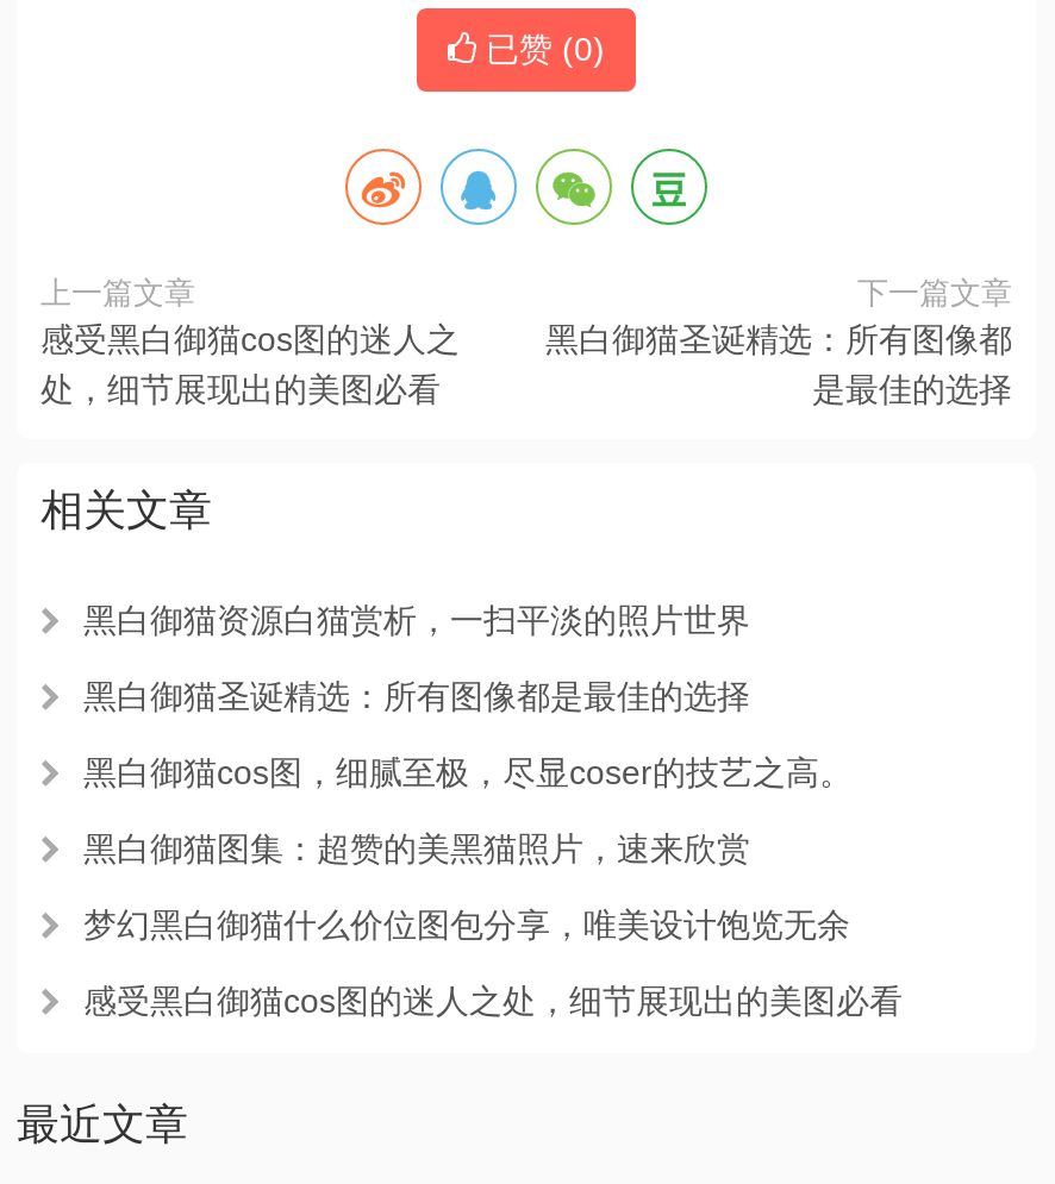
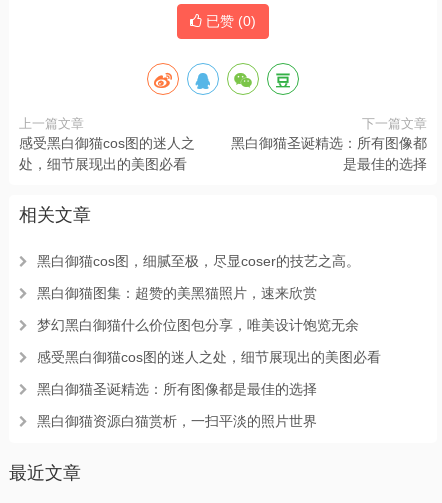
moved down: 黑白御猫圣诞精选：所有图像都是最佳的选择 | 黑白御猫资源白猫赏析，一扫平淡的照片世界

moved up: 黑白御猫cos图，细腻至极，尽显coser的技艺之高。 | 黑白御猫图集：超赞的美黑猫照片，速来欣赏 | 梦幻黑白御猫什么价位图包分享，唯美设计饱览无余 | 感受黑白御猫cos图的迷人之处，细节展现出的美图必看
